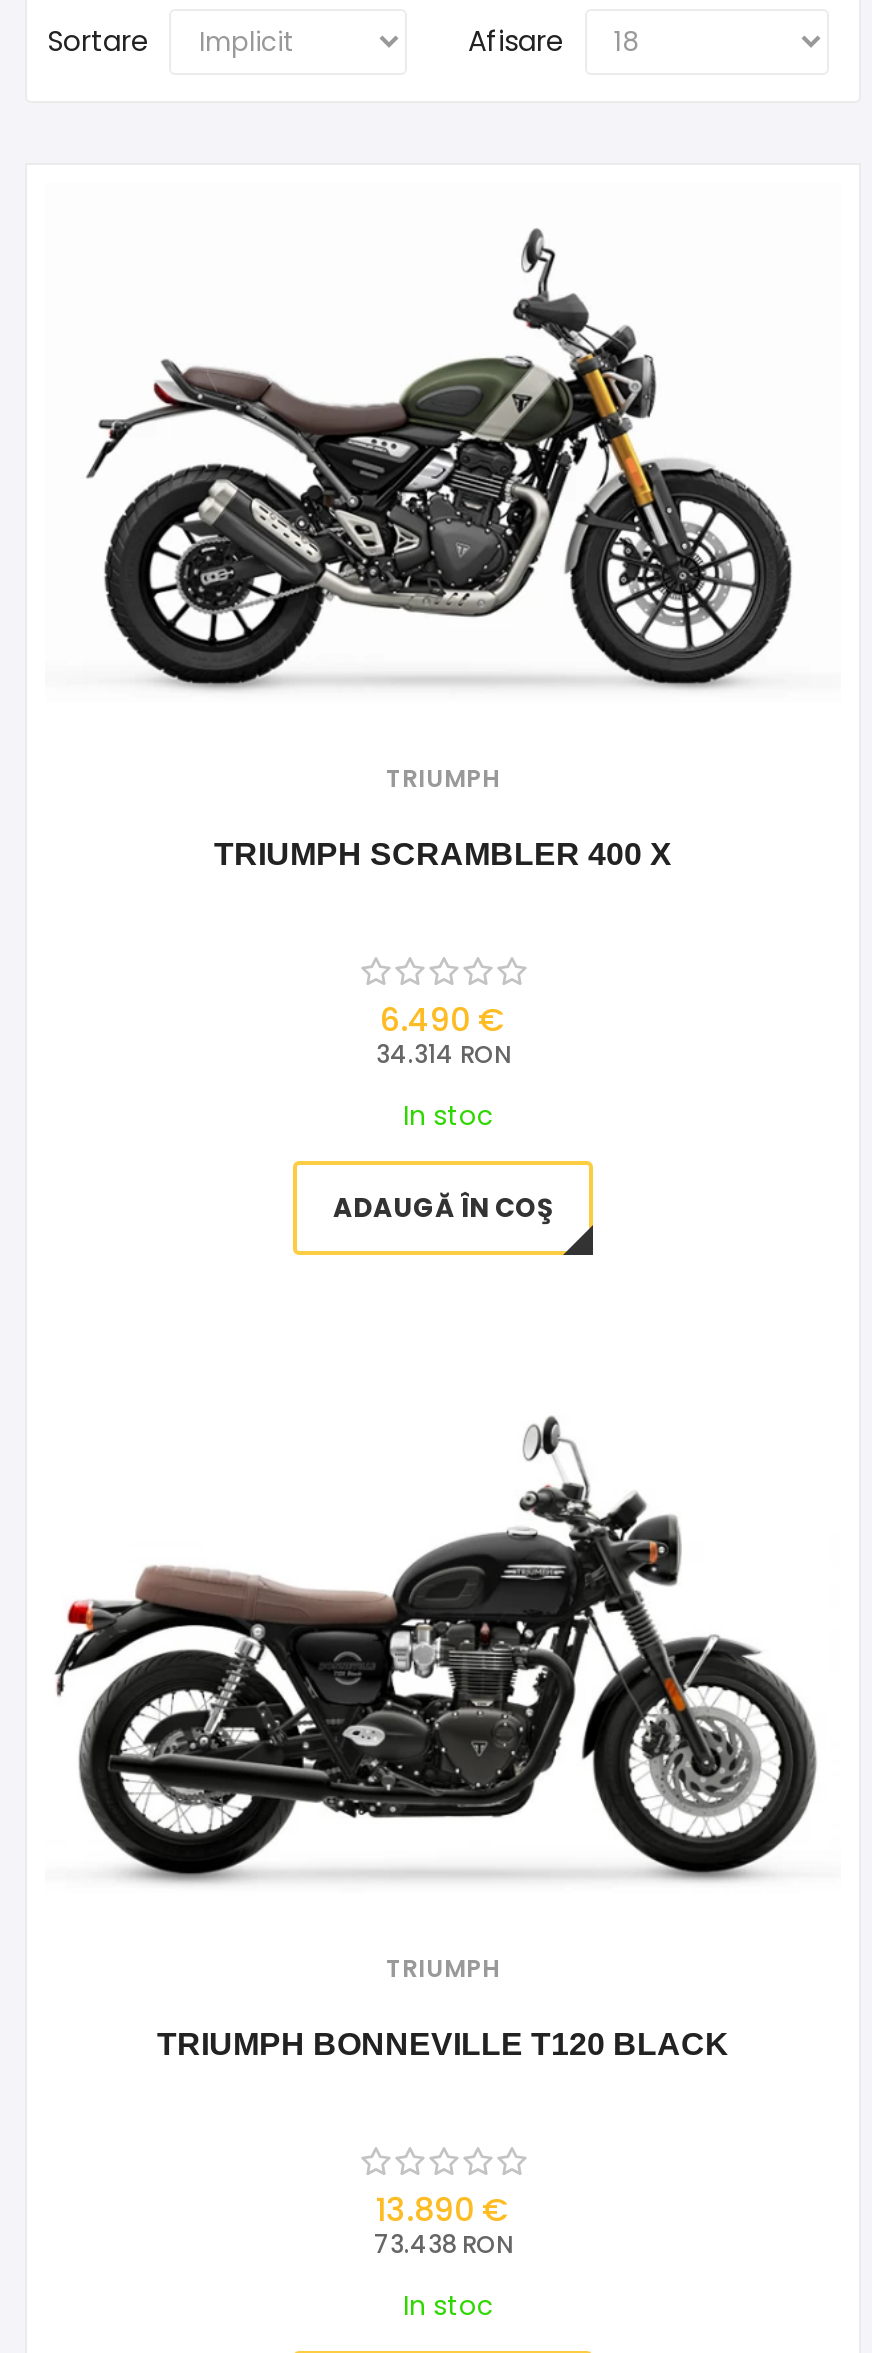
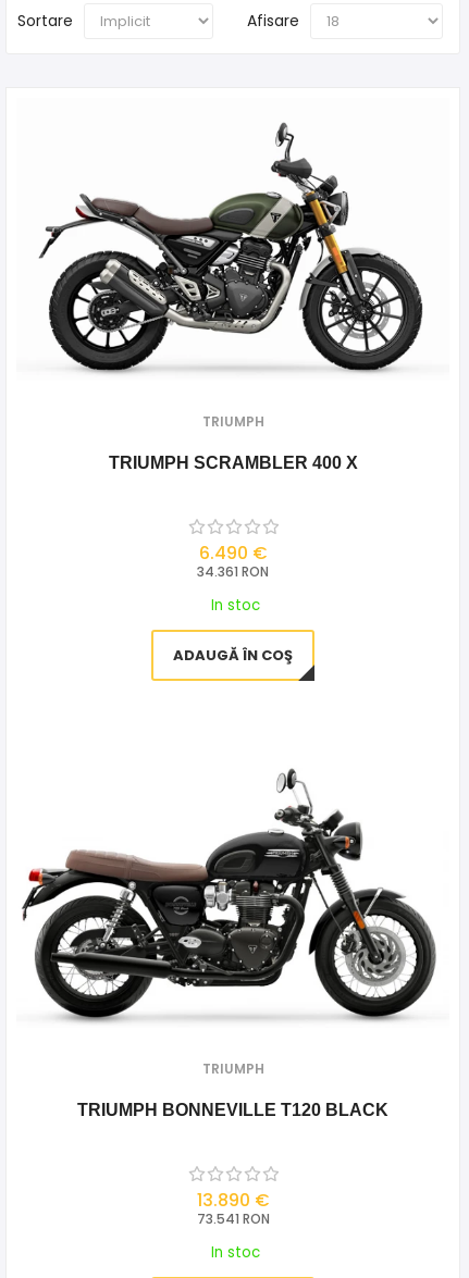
- 34.314 RON
+ 34.361 RON

- 73.438 RON
+ 73.541 RON
